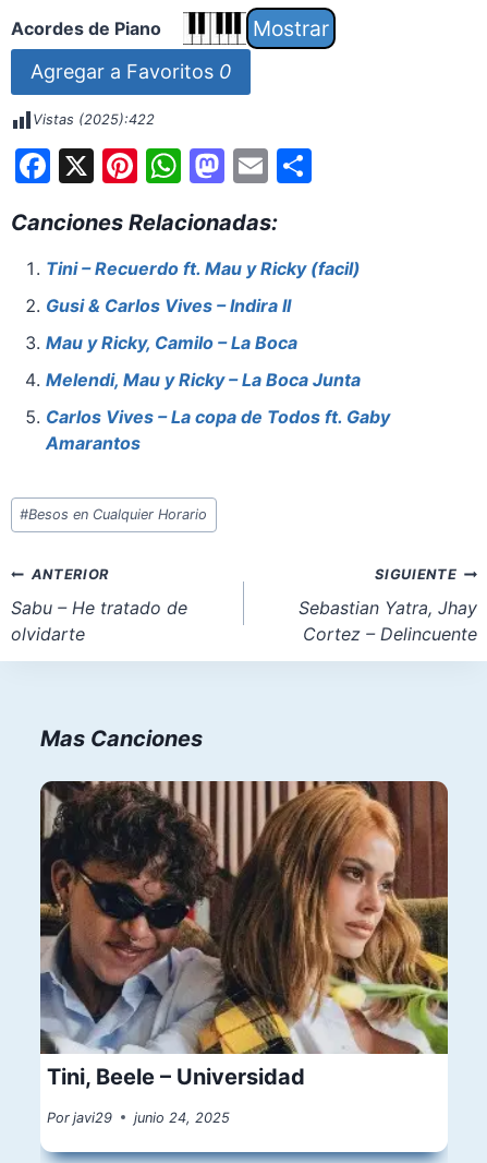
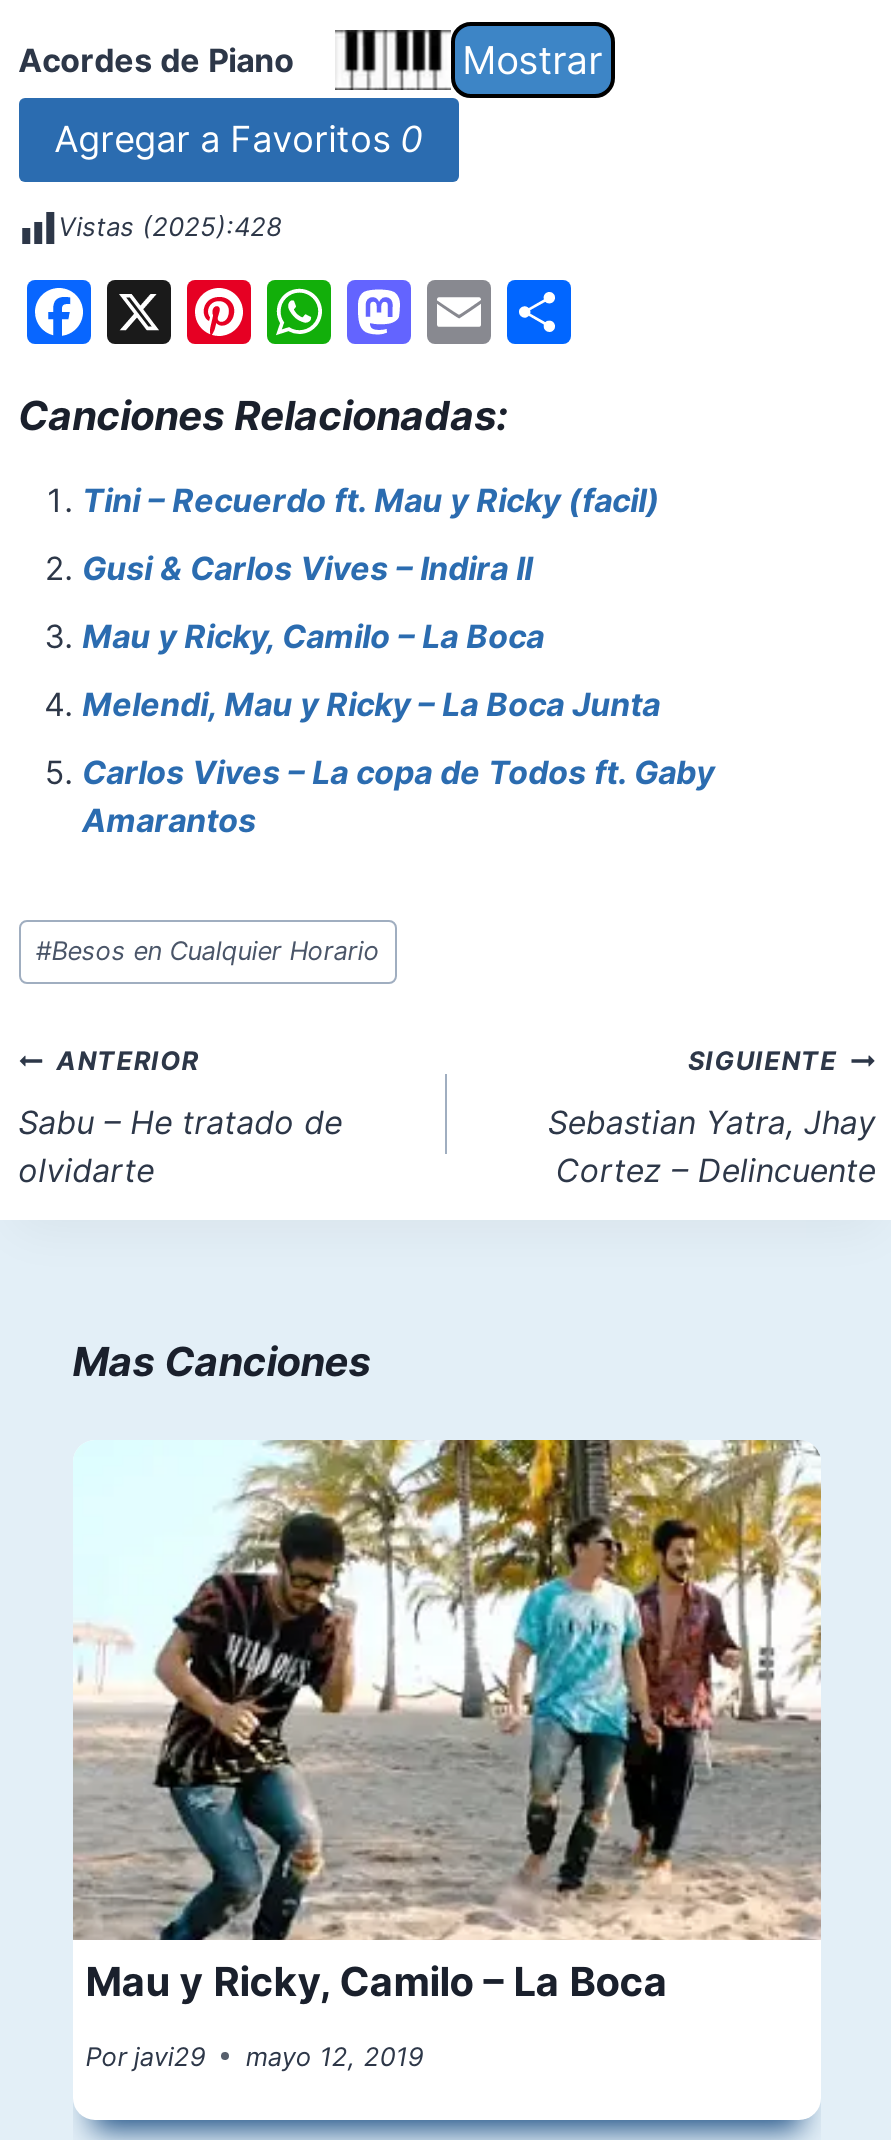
- Vistas (2025):422
+ Vistas (2025):428

- [image]
- Tini, Beele – Universidad
+ [image]
+ Mau y Ricky, Camilo – La Boca

- Por javi29 junio 24, 2025
+ Por javi29 mayo 12, 2019
